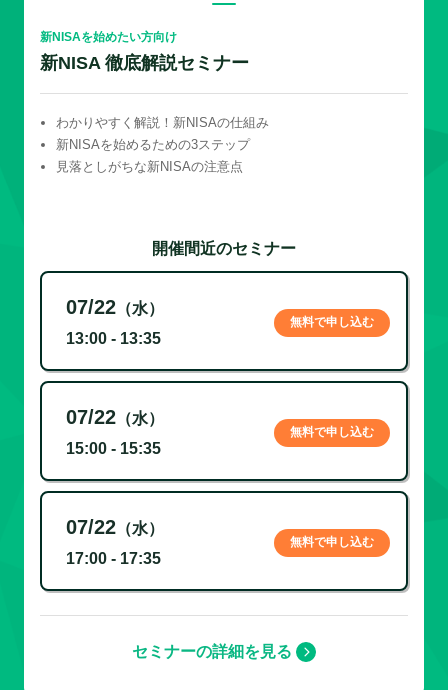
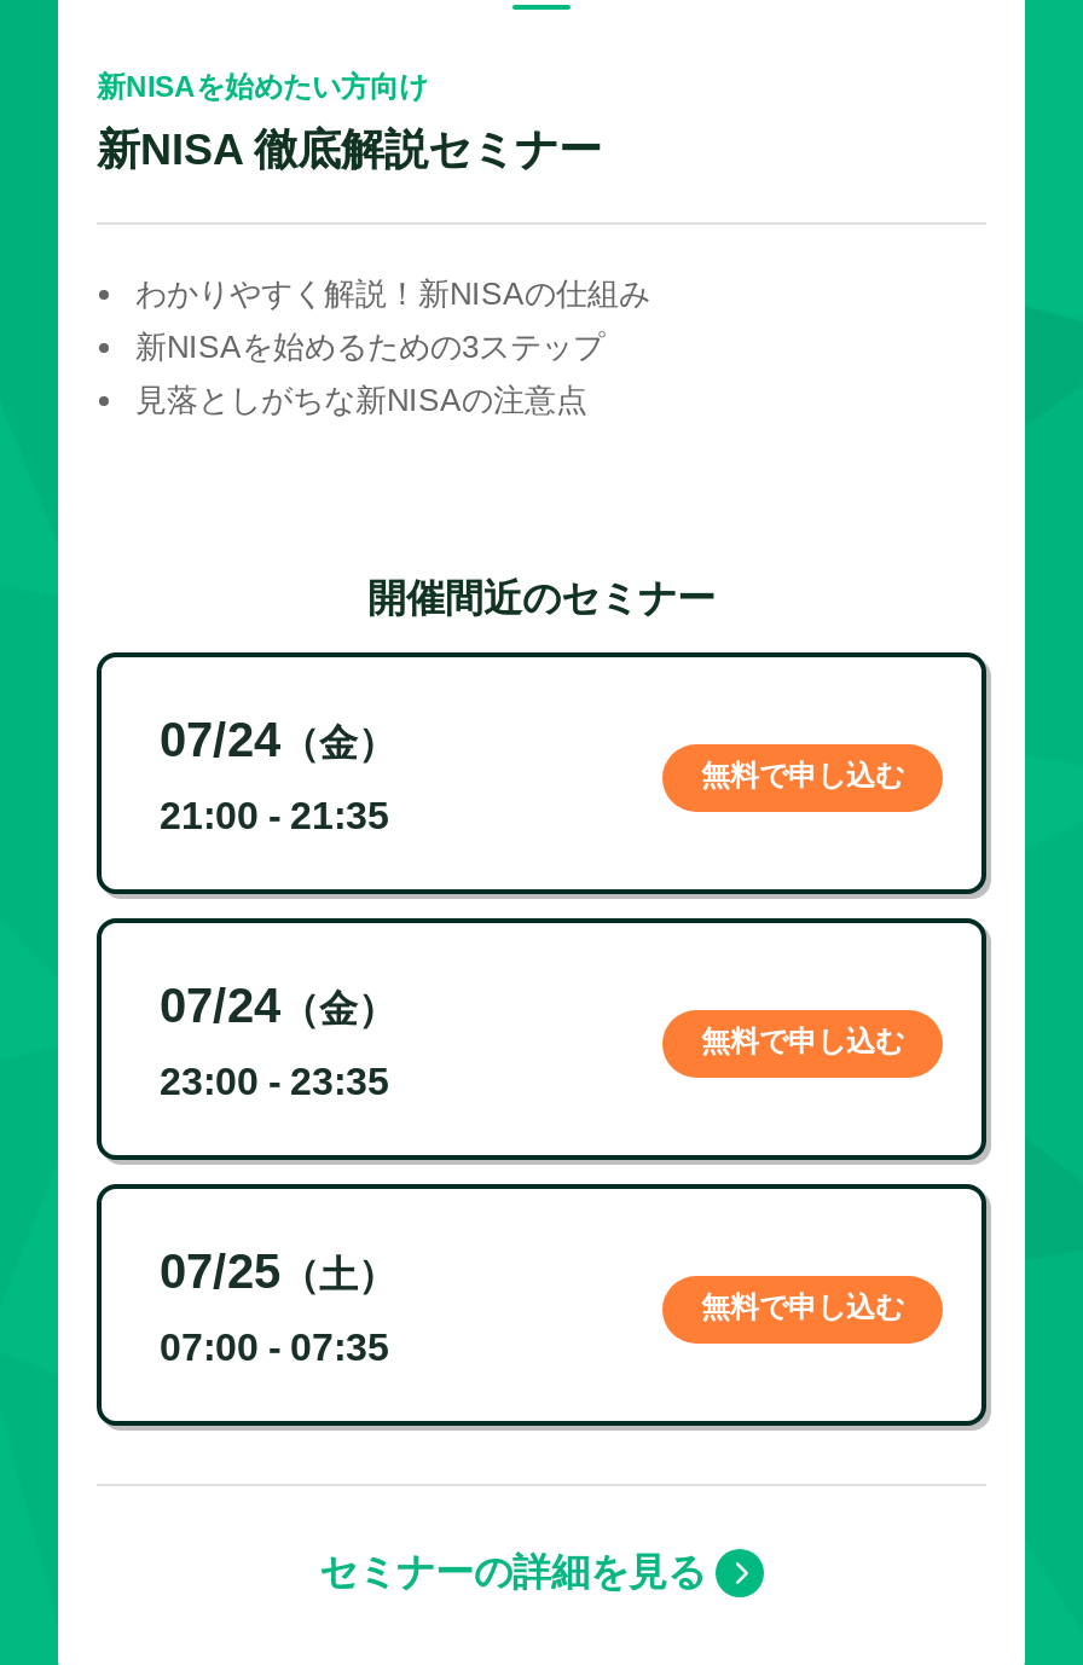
- 07/22（水）
+ 07/24（金）

- 13:00 - 13:35
+ 21:00 - 21:35

- 07/22（水）
+ 07/24（金）

- 15:00 - 15:35
+ 23:00 - 23:35

- 07/22（水）
+ 07/25（土）

- 17:00 - 17:35
+ 07:00 - 07:35
